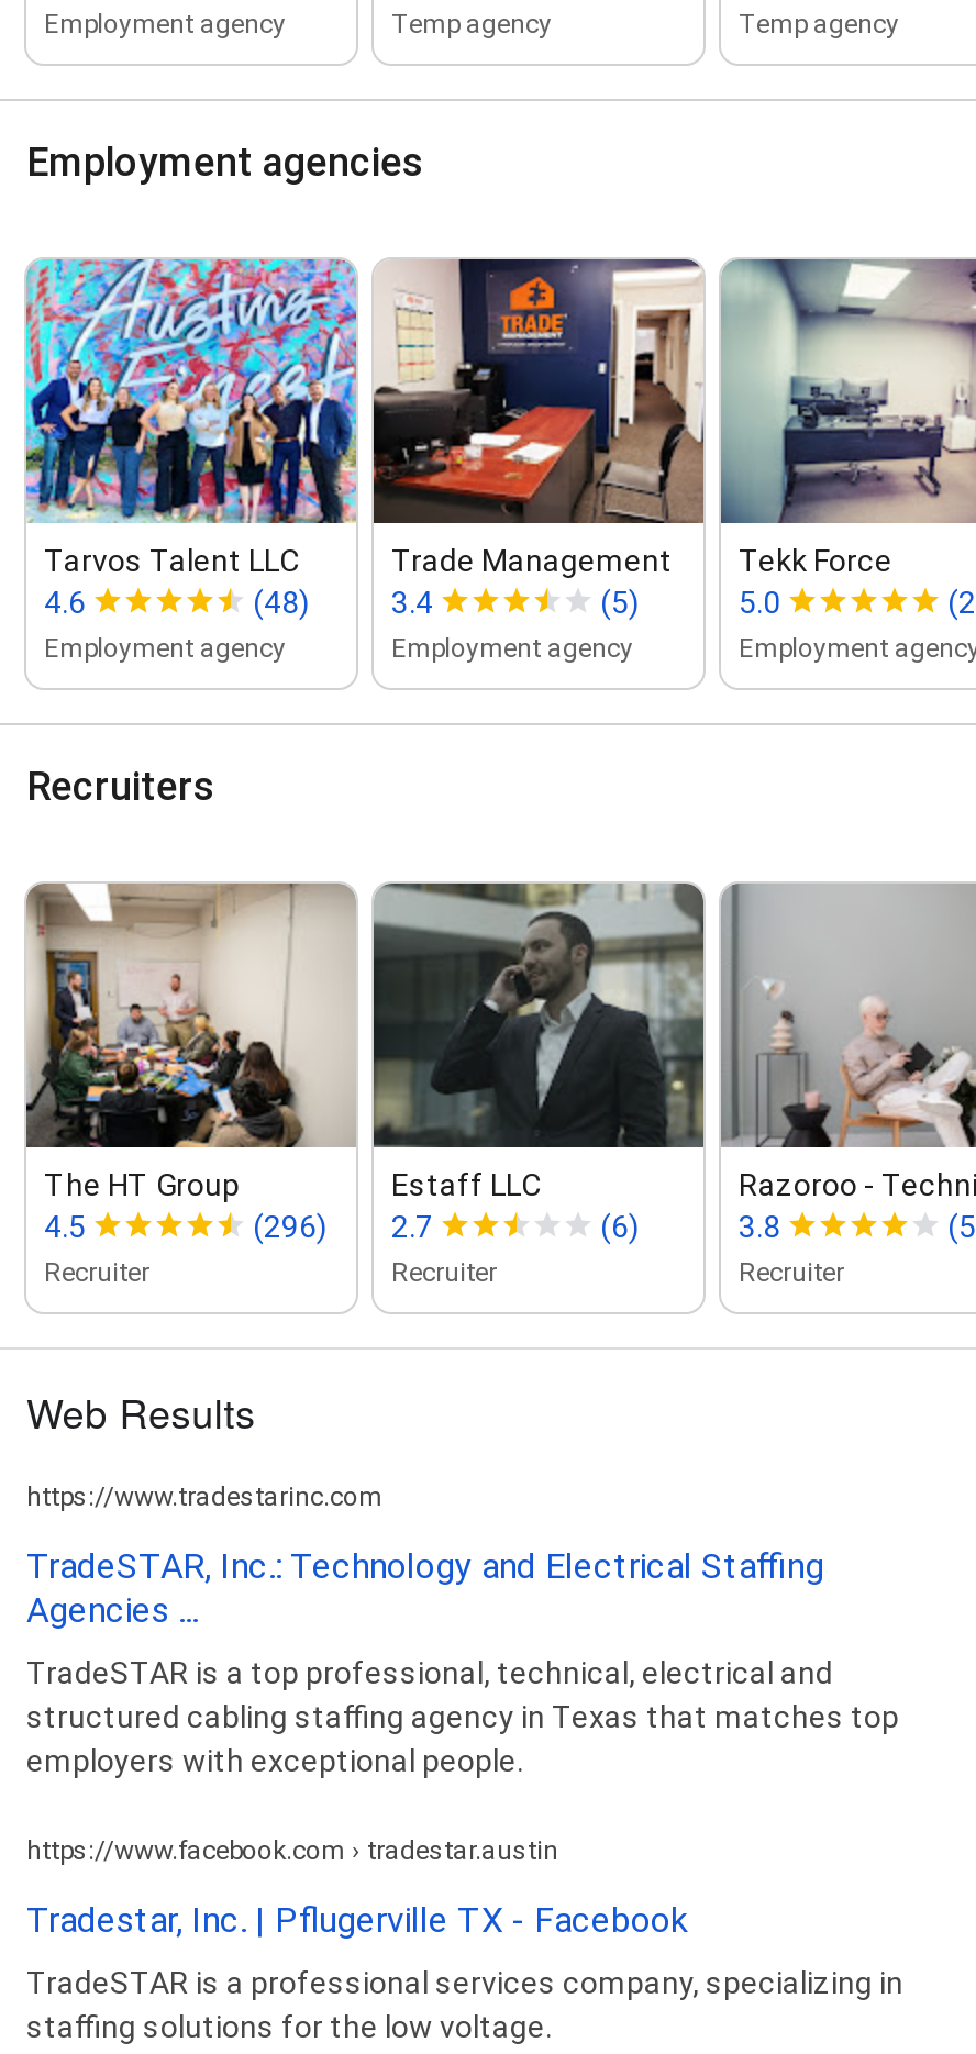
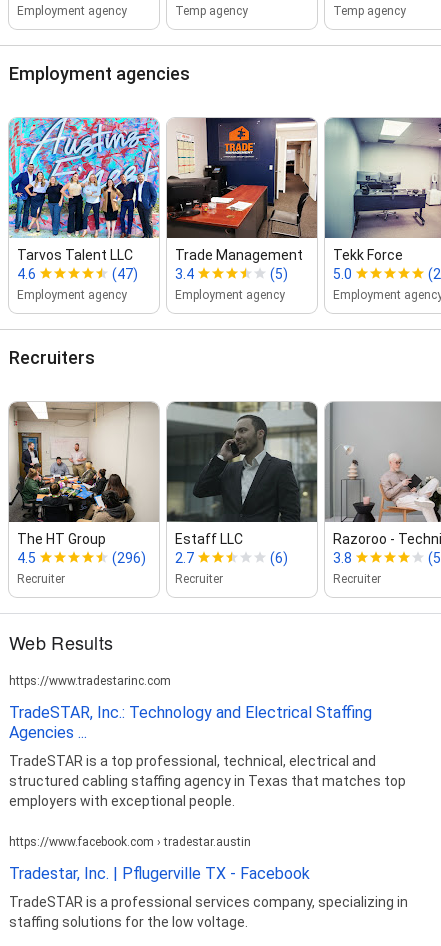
- (48)
+ (47)
